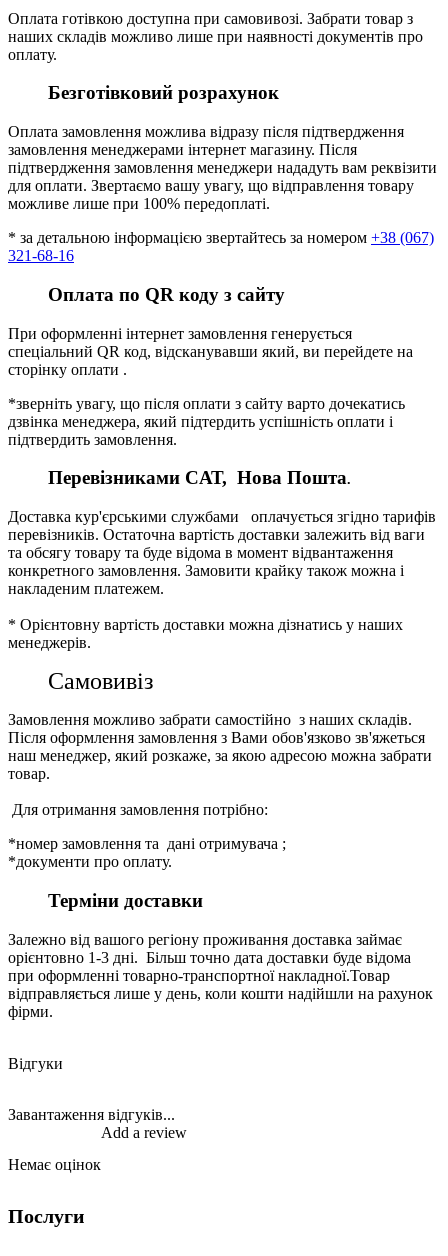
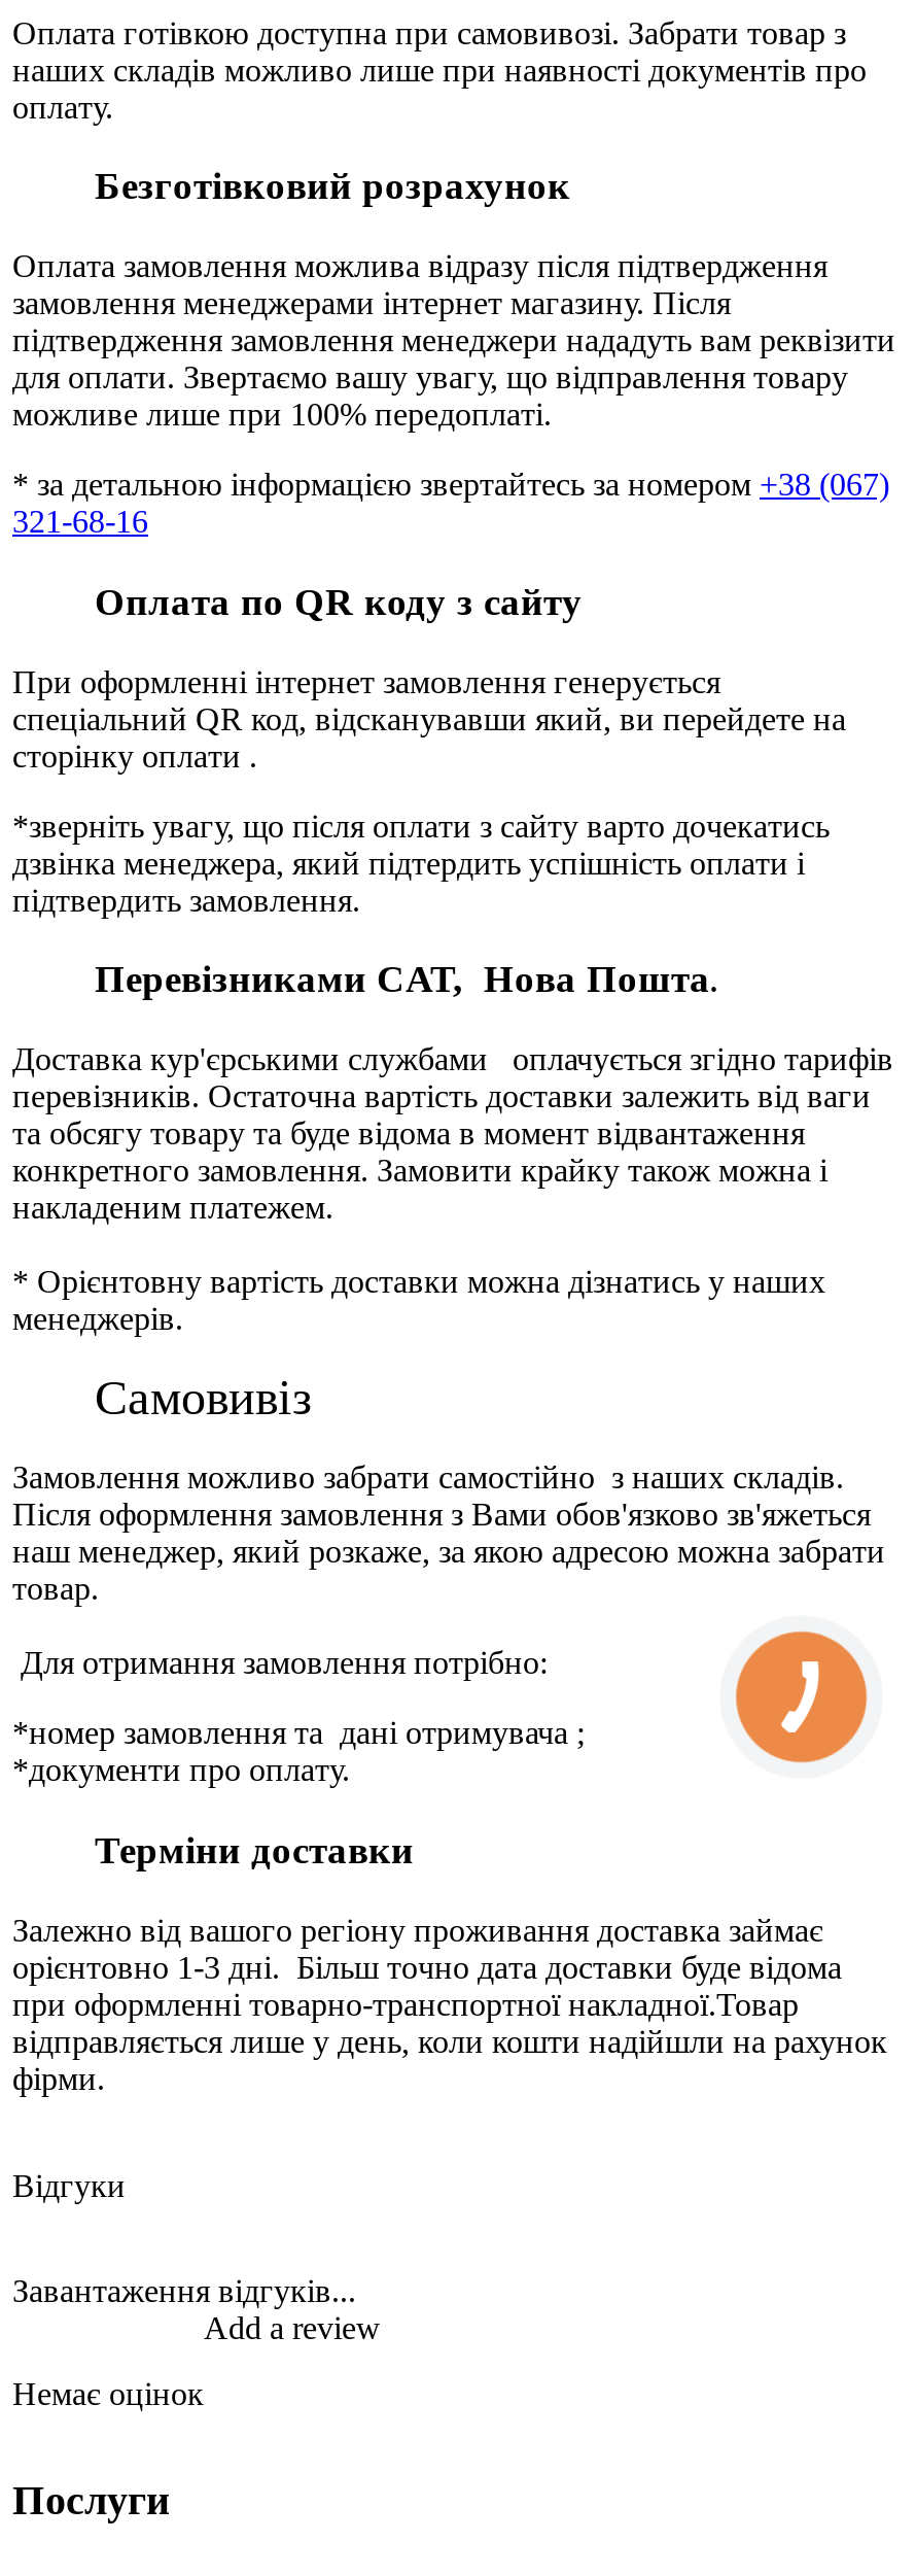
+ [image]
